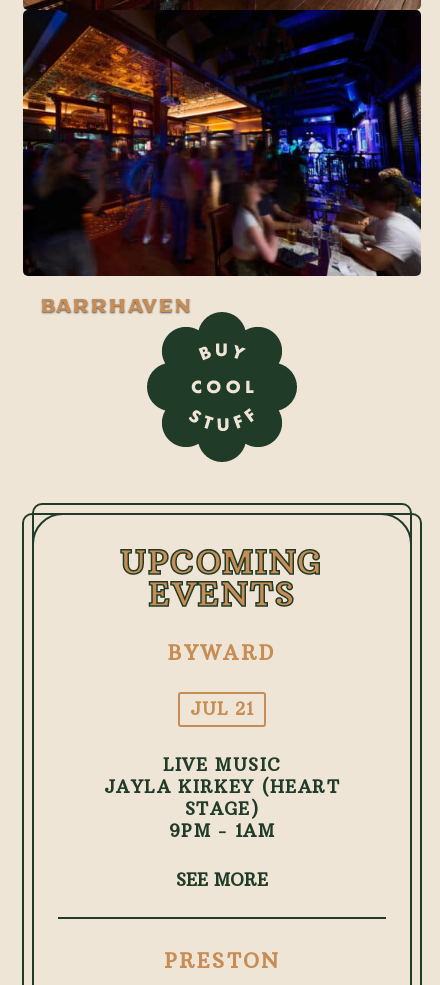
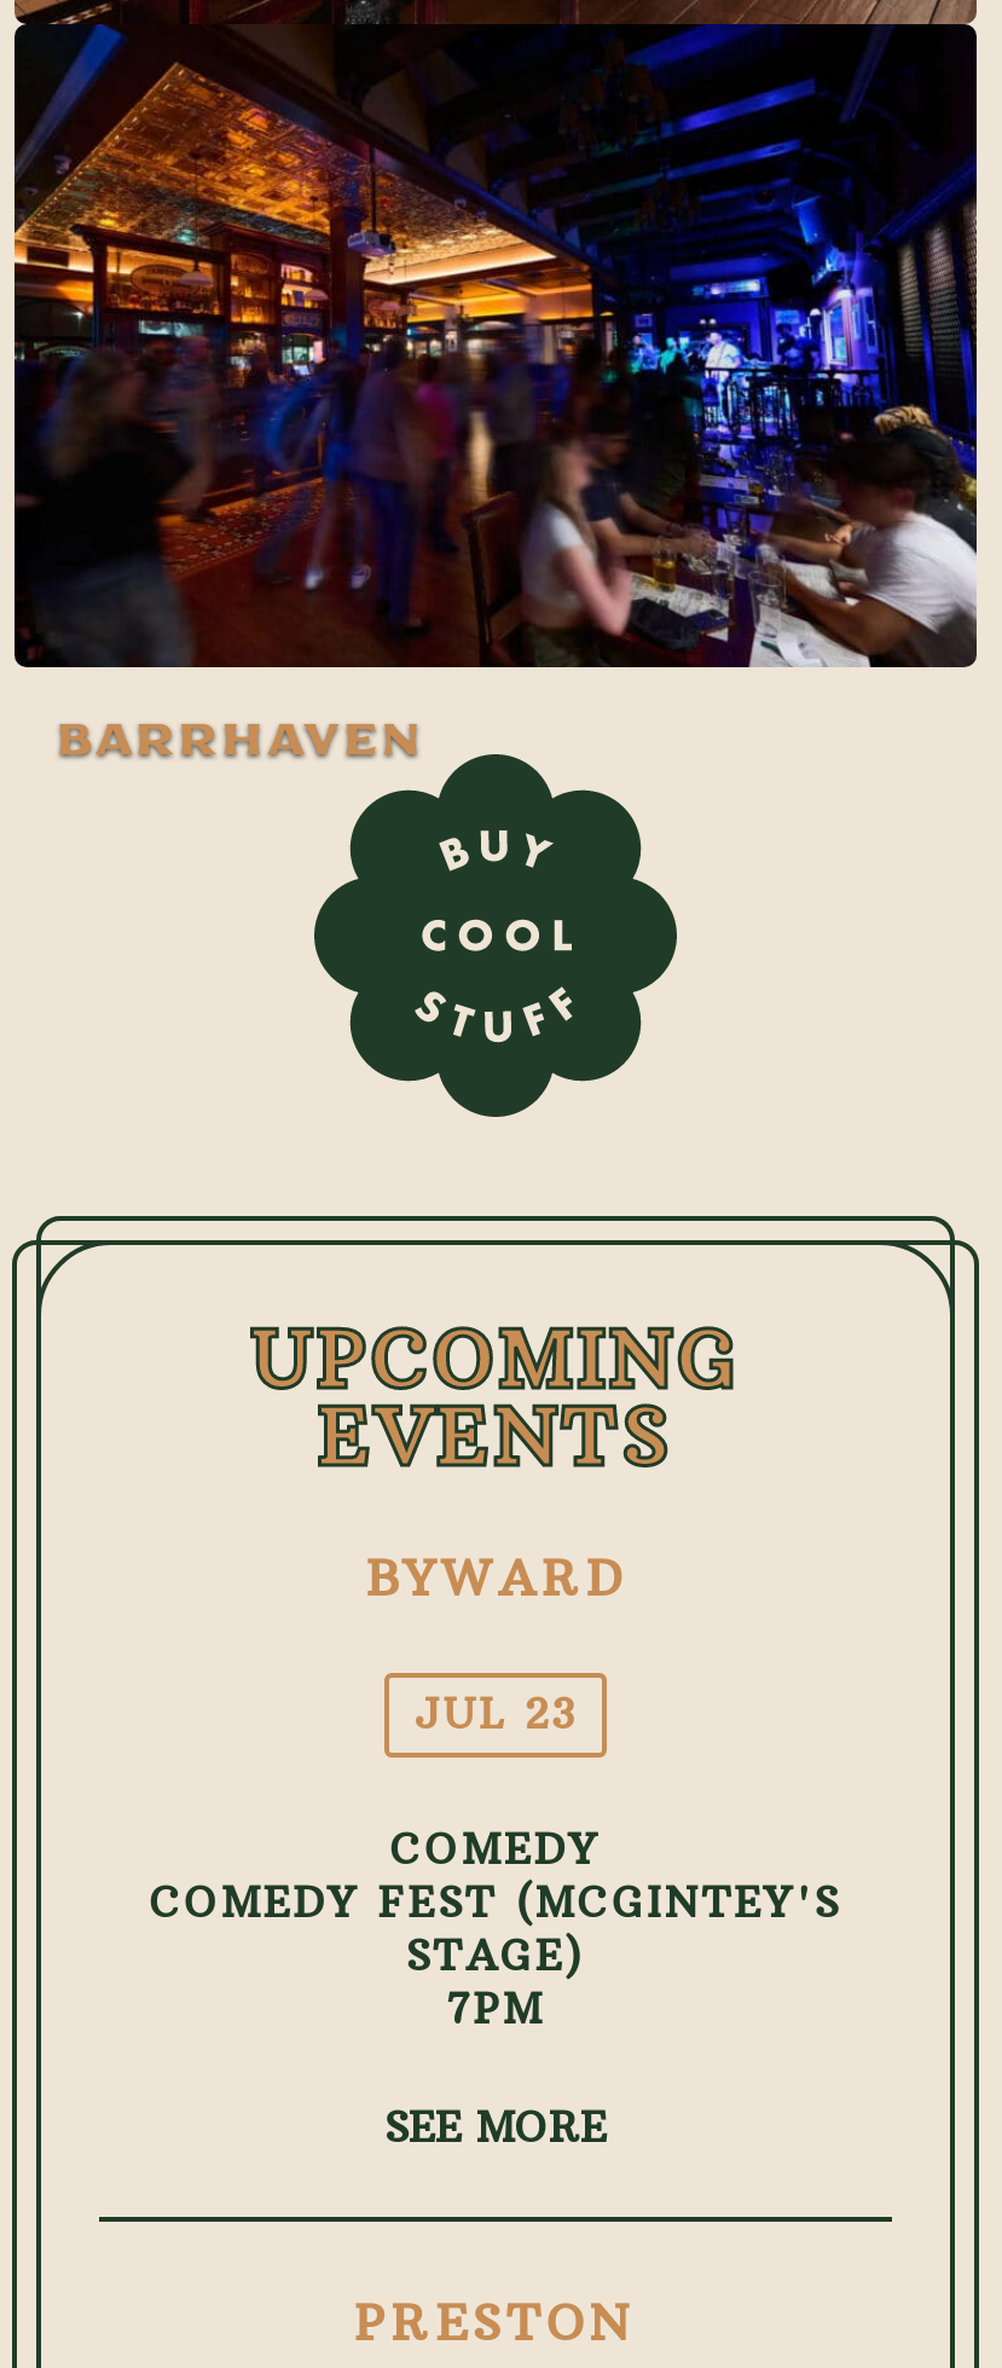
- JUL 21
+ JUL 23

- LIVE MUSIC
- JAYLA KIRKEY (HEART
+ COMEDY
+ COMEDY FEST (MCGINTEY'S

- 9PM - 1AM
+ 7PM
